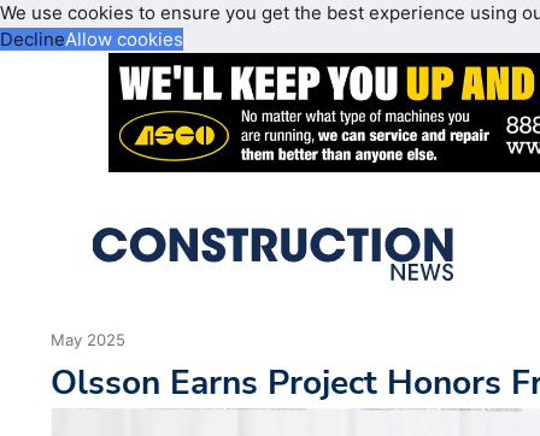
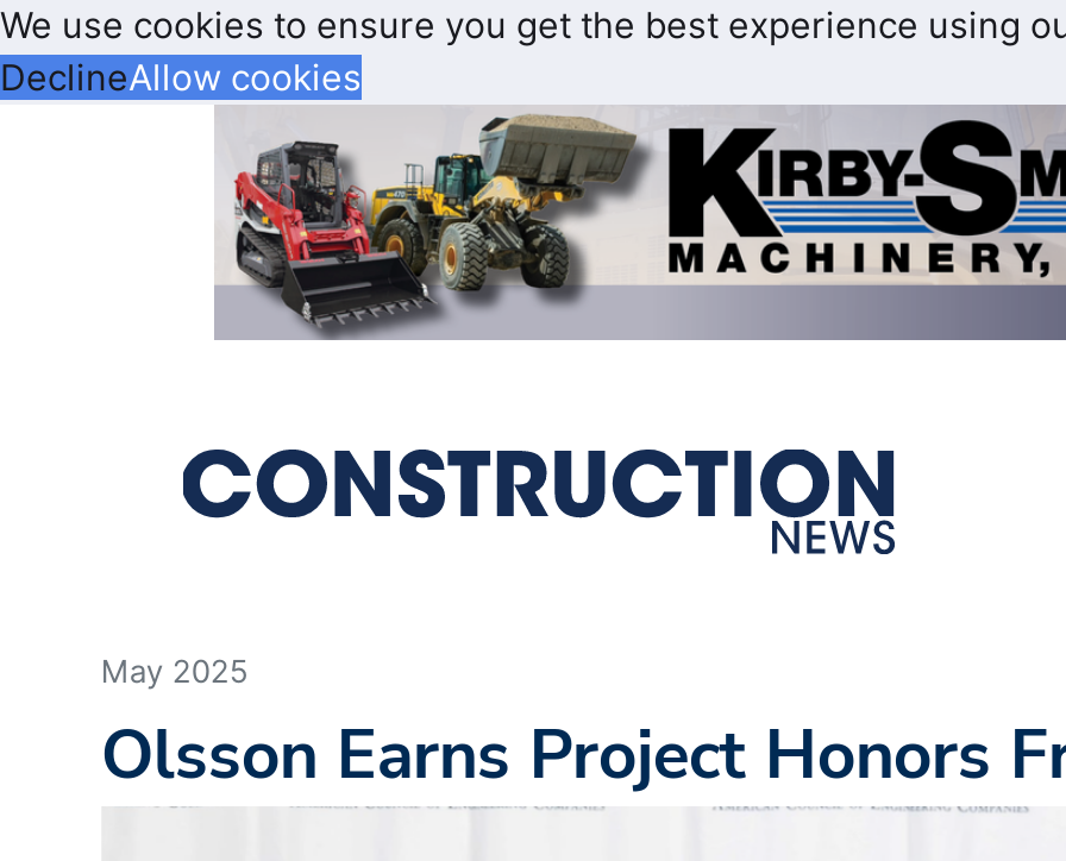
- [image]
+ [image]
